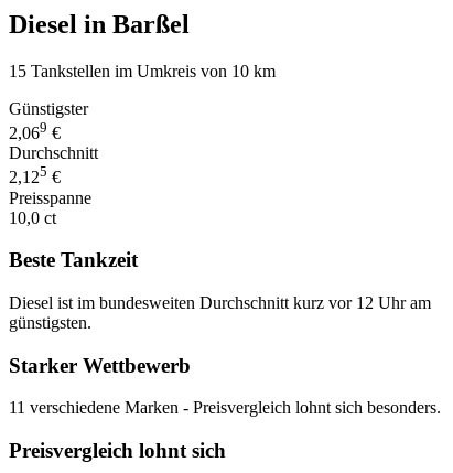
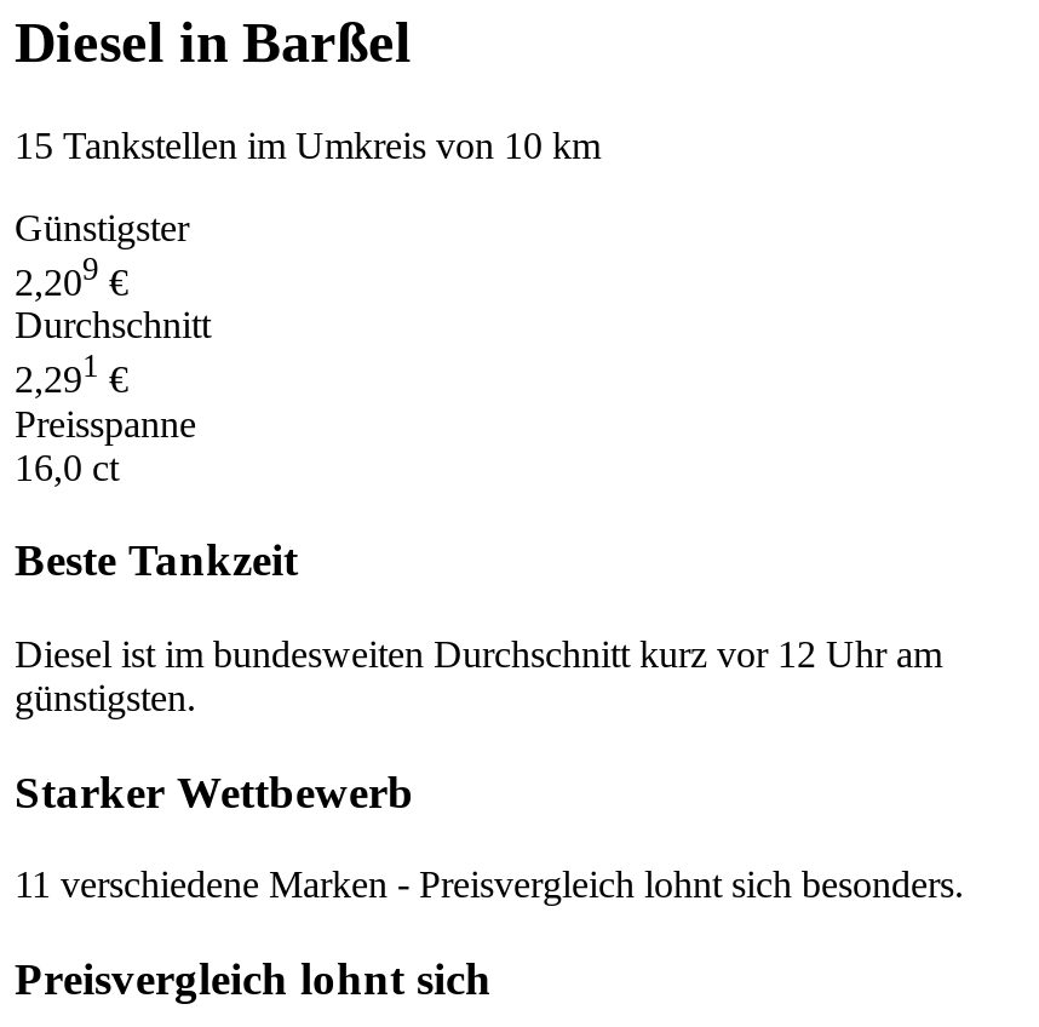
- 2,069 €
+ 2,209 €

- 2,125 €
+ 2,291 €

- 10,0 ct
+ 16,0 ct
